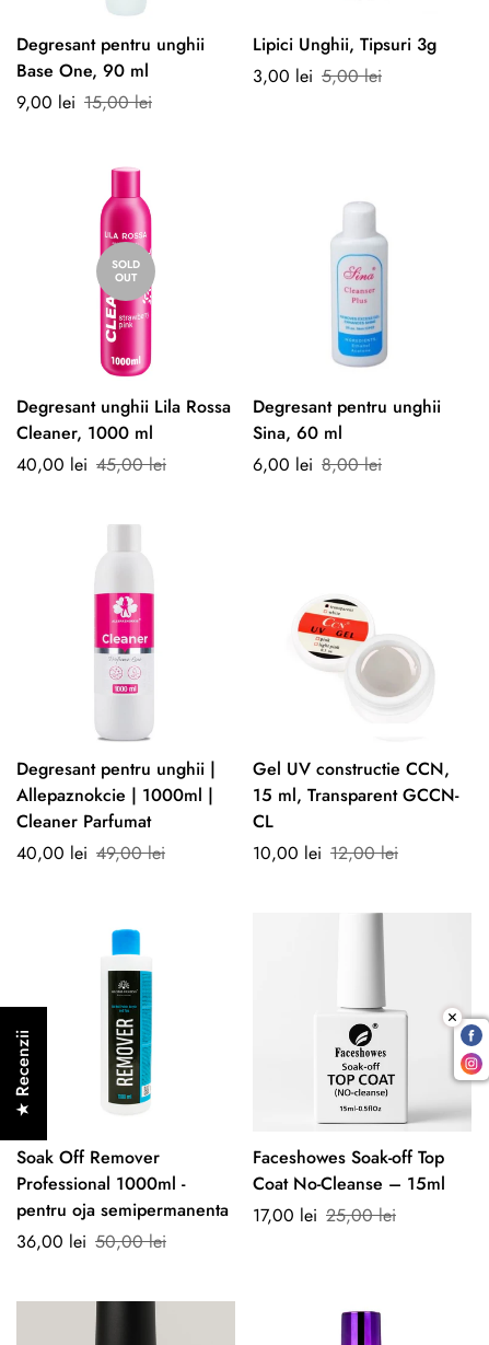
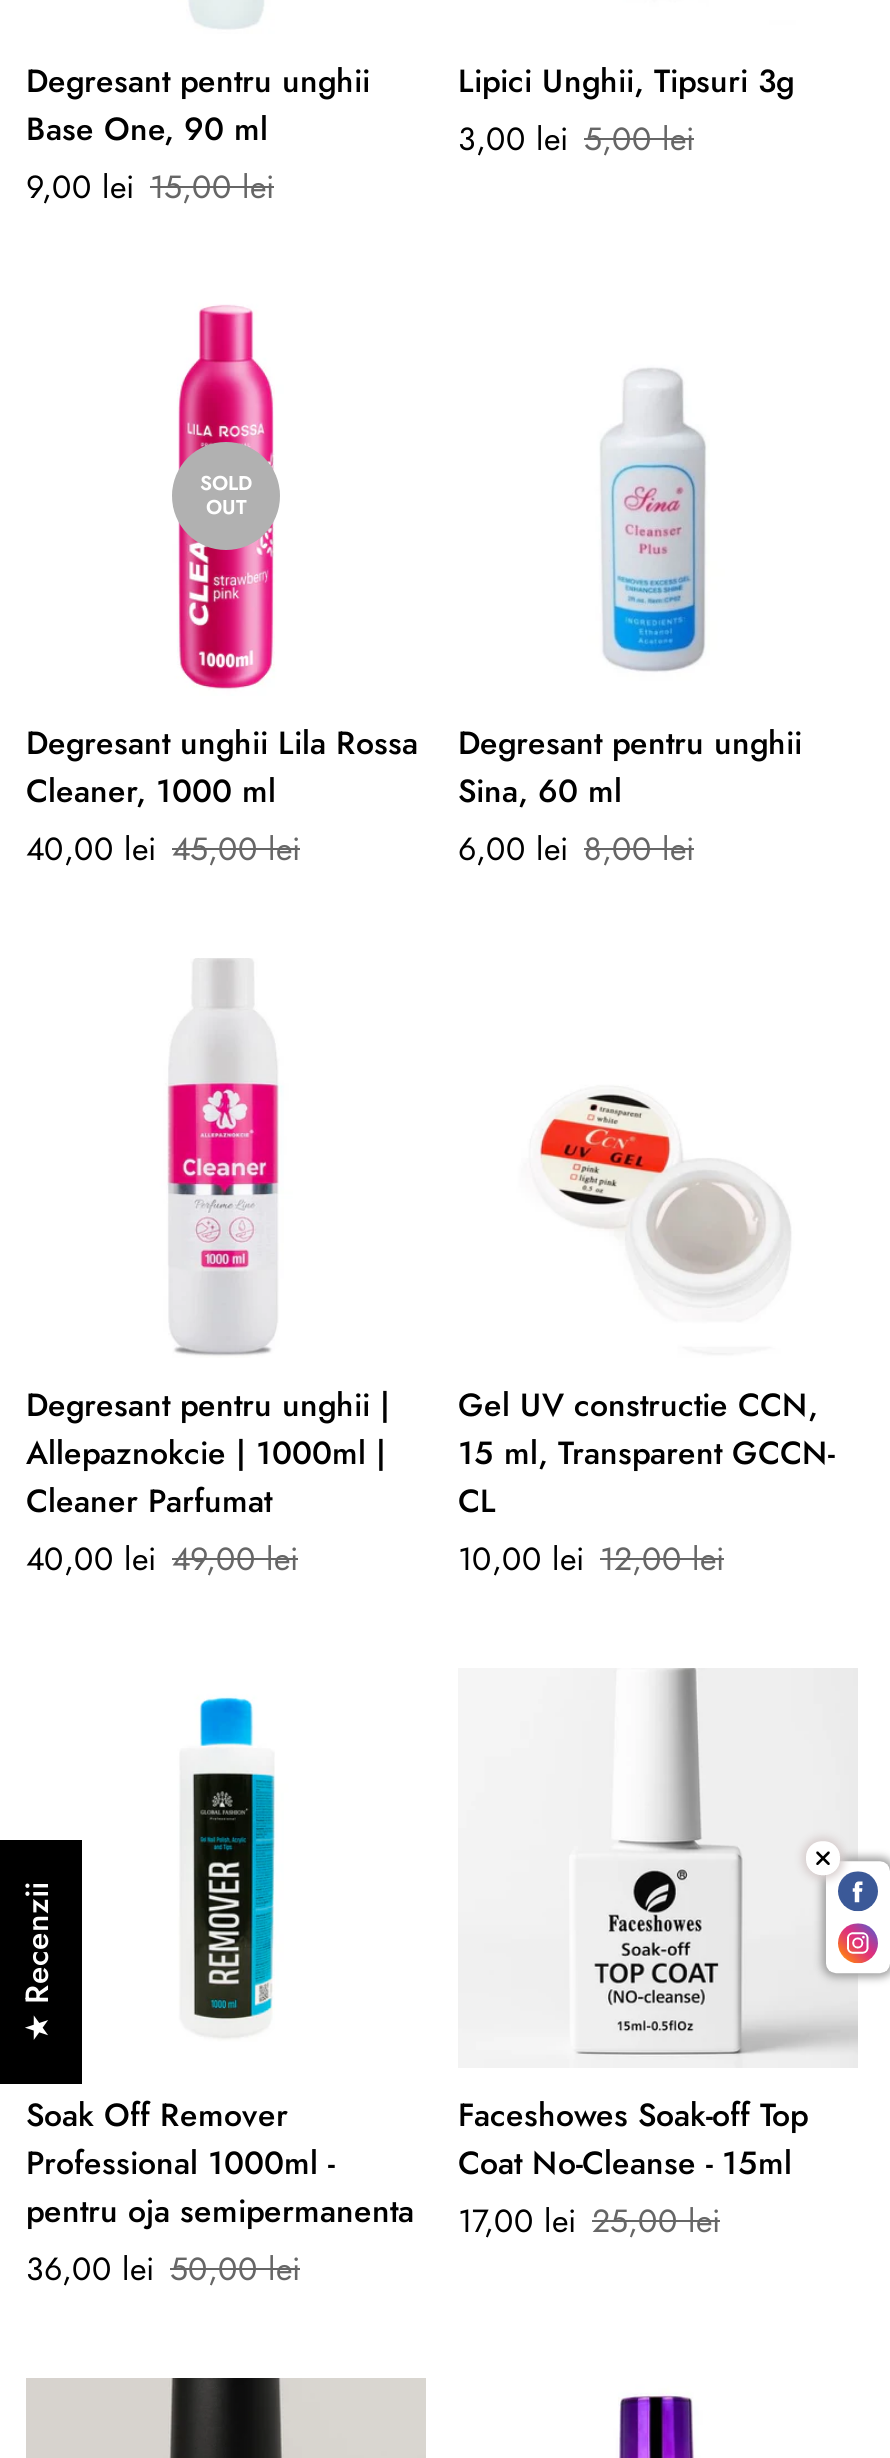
- Coat No-Cleanse – 15ml
+ Coat No-Cleanse - 15ml
